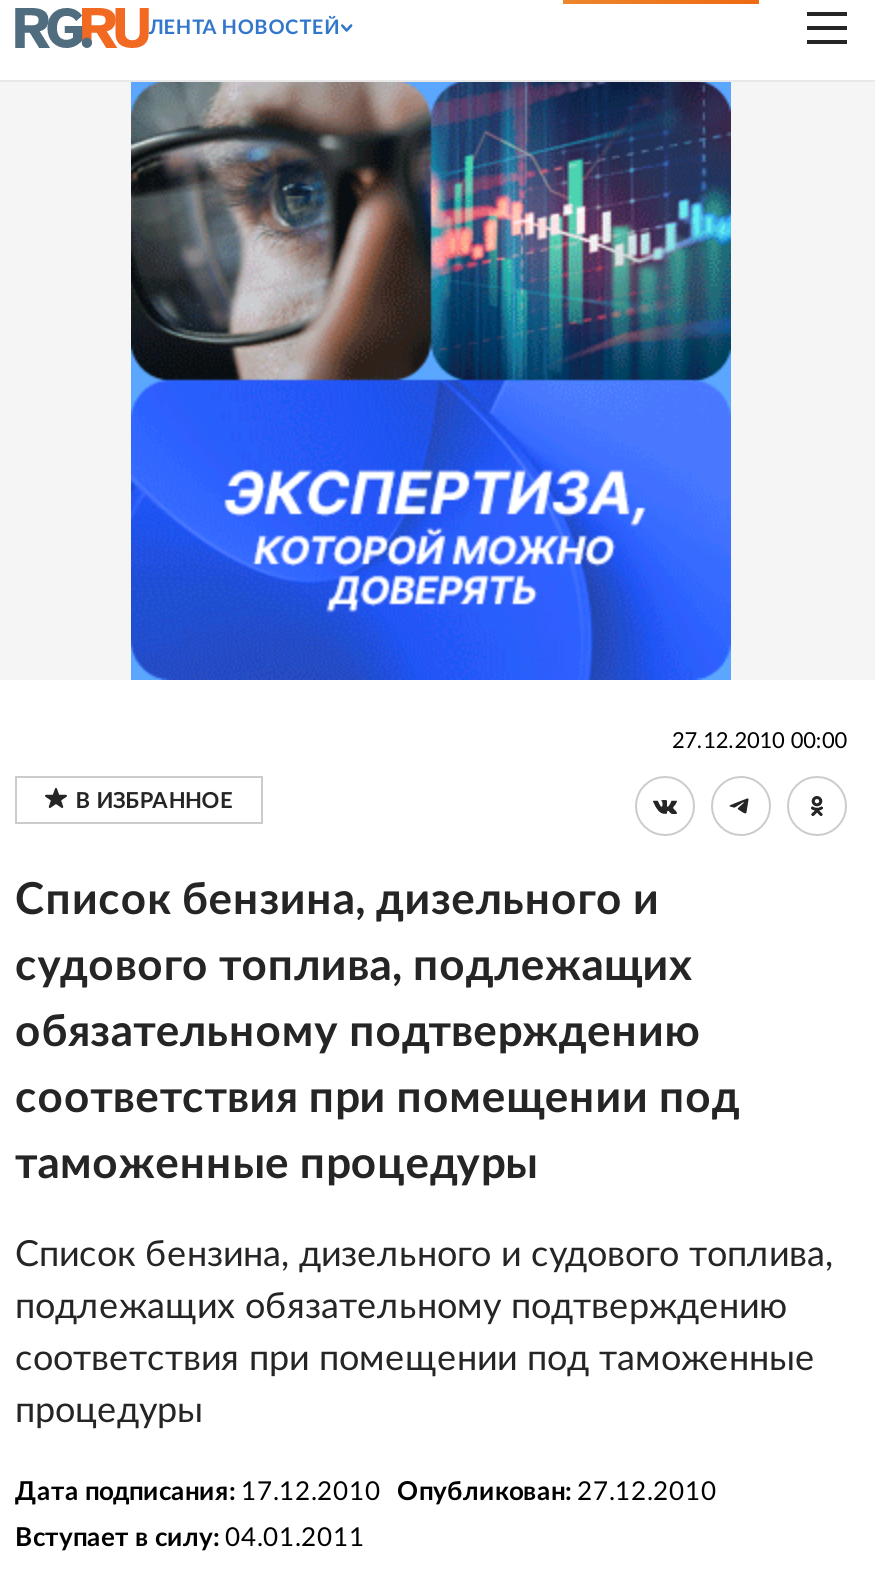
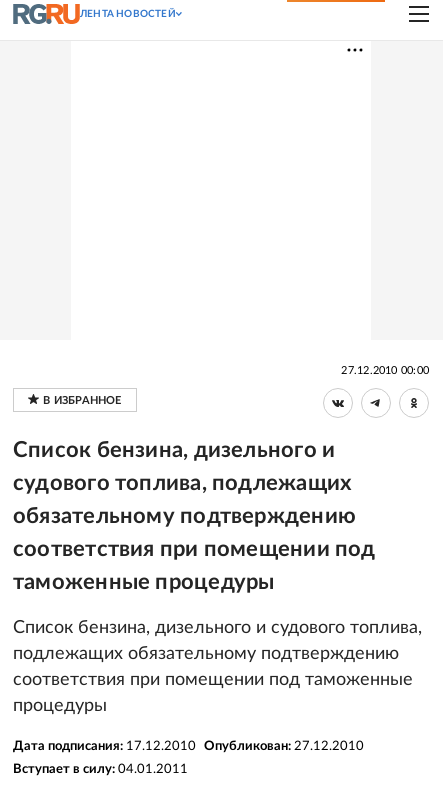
- [image]
